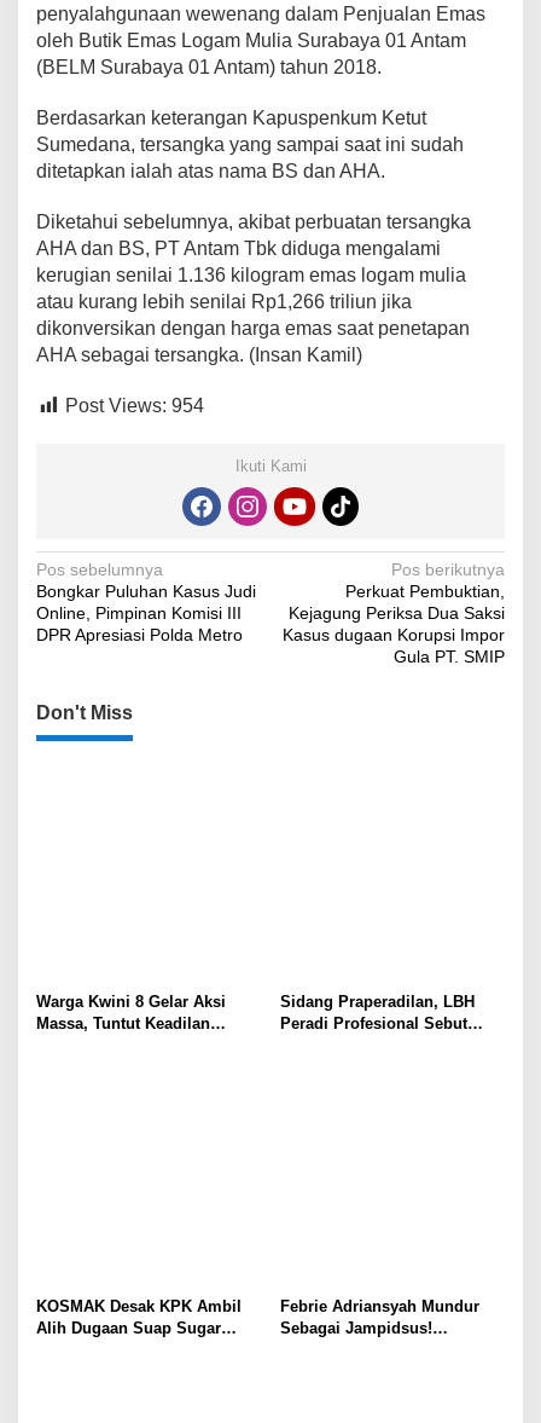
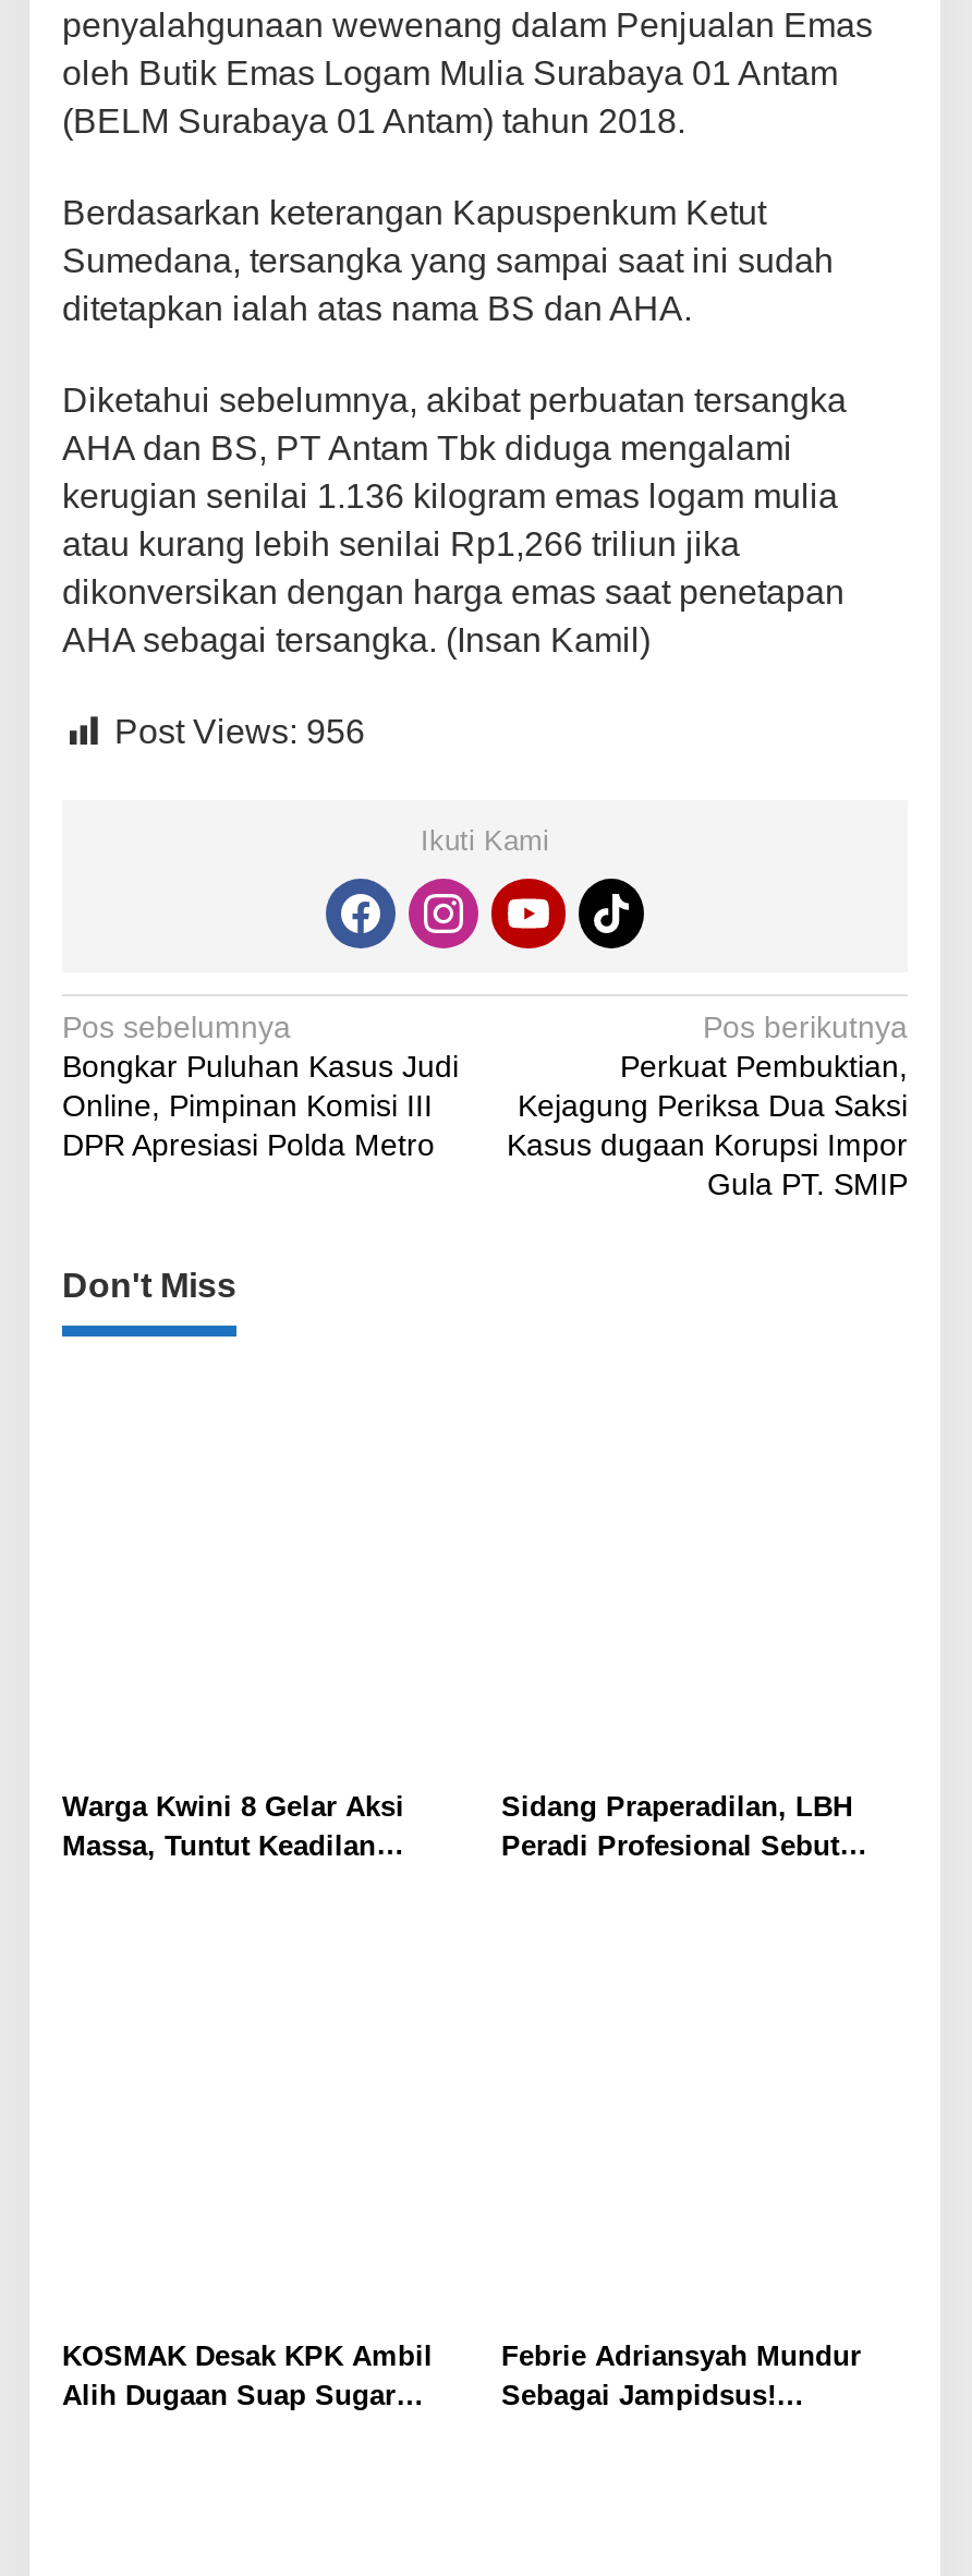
- Post Views: 954
+ Post Views: 956
